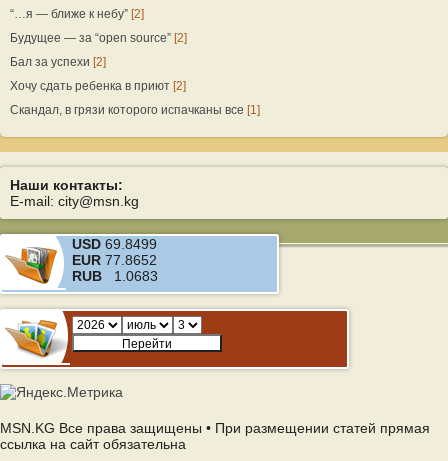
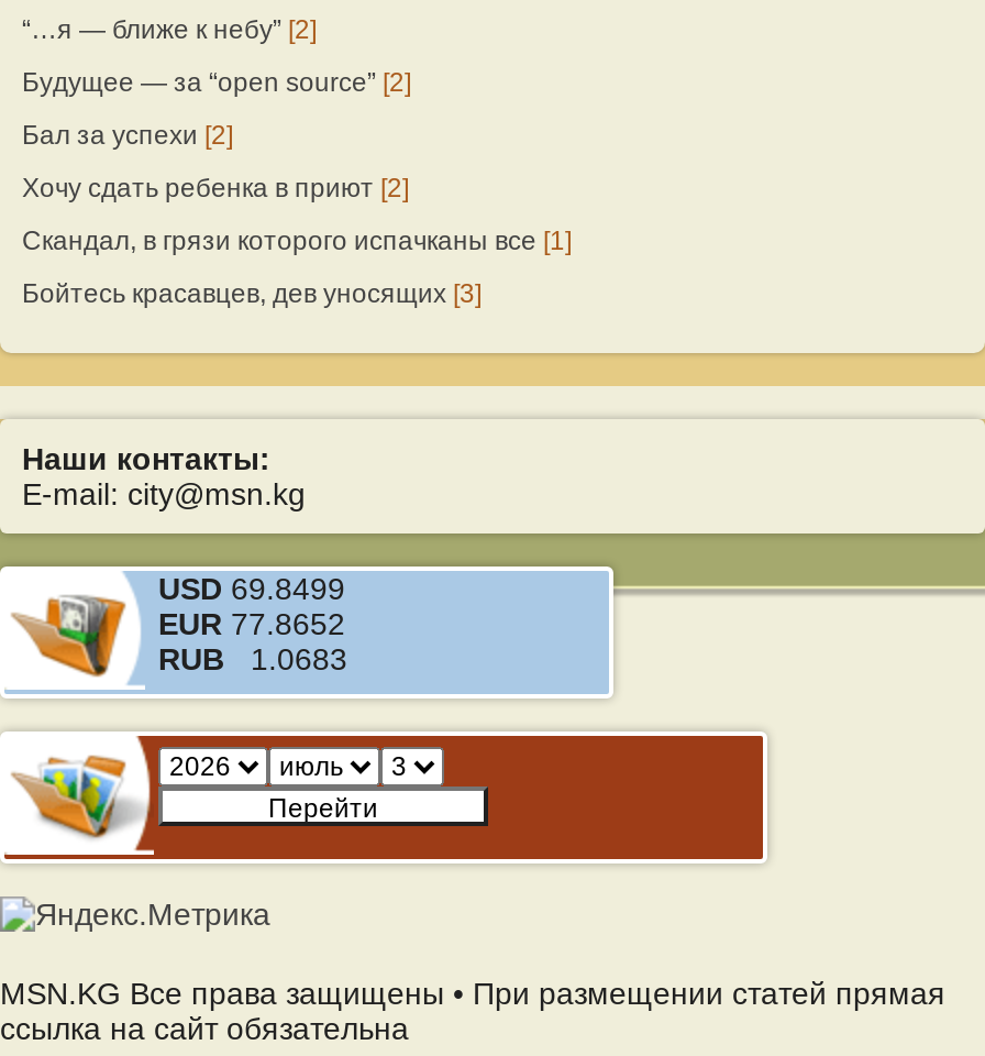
+ Бойтесь красавцев, дев уносящих [3]
